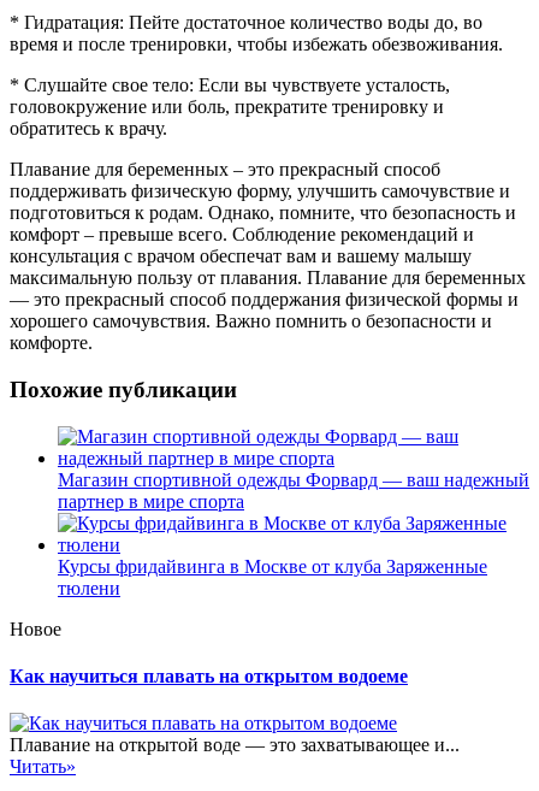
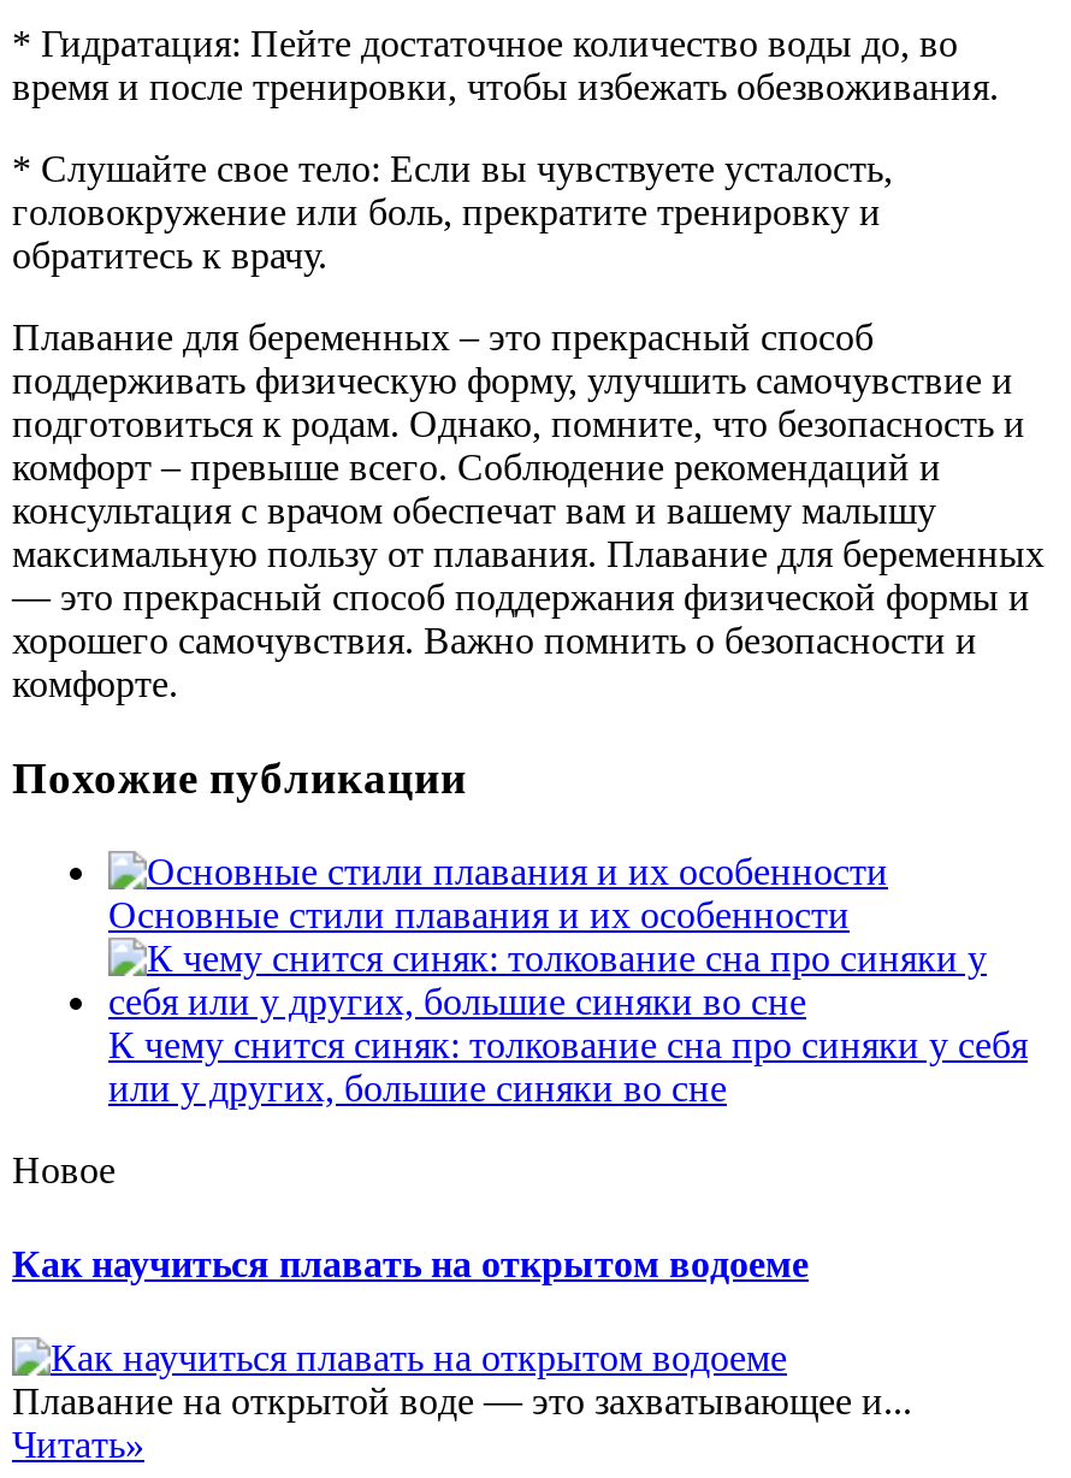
- Магазин спортивной одежды Форвард — ваш надежный
- партнер в мире спорта
+ Основные стили плавания и их особенности

- Курсы фридайвинга в Москве от клуба Заряженные
- тюлени
+ К чему снится синяк: толкование сна про синяки у себя
+ или у других, большие синяки во сне
